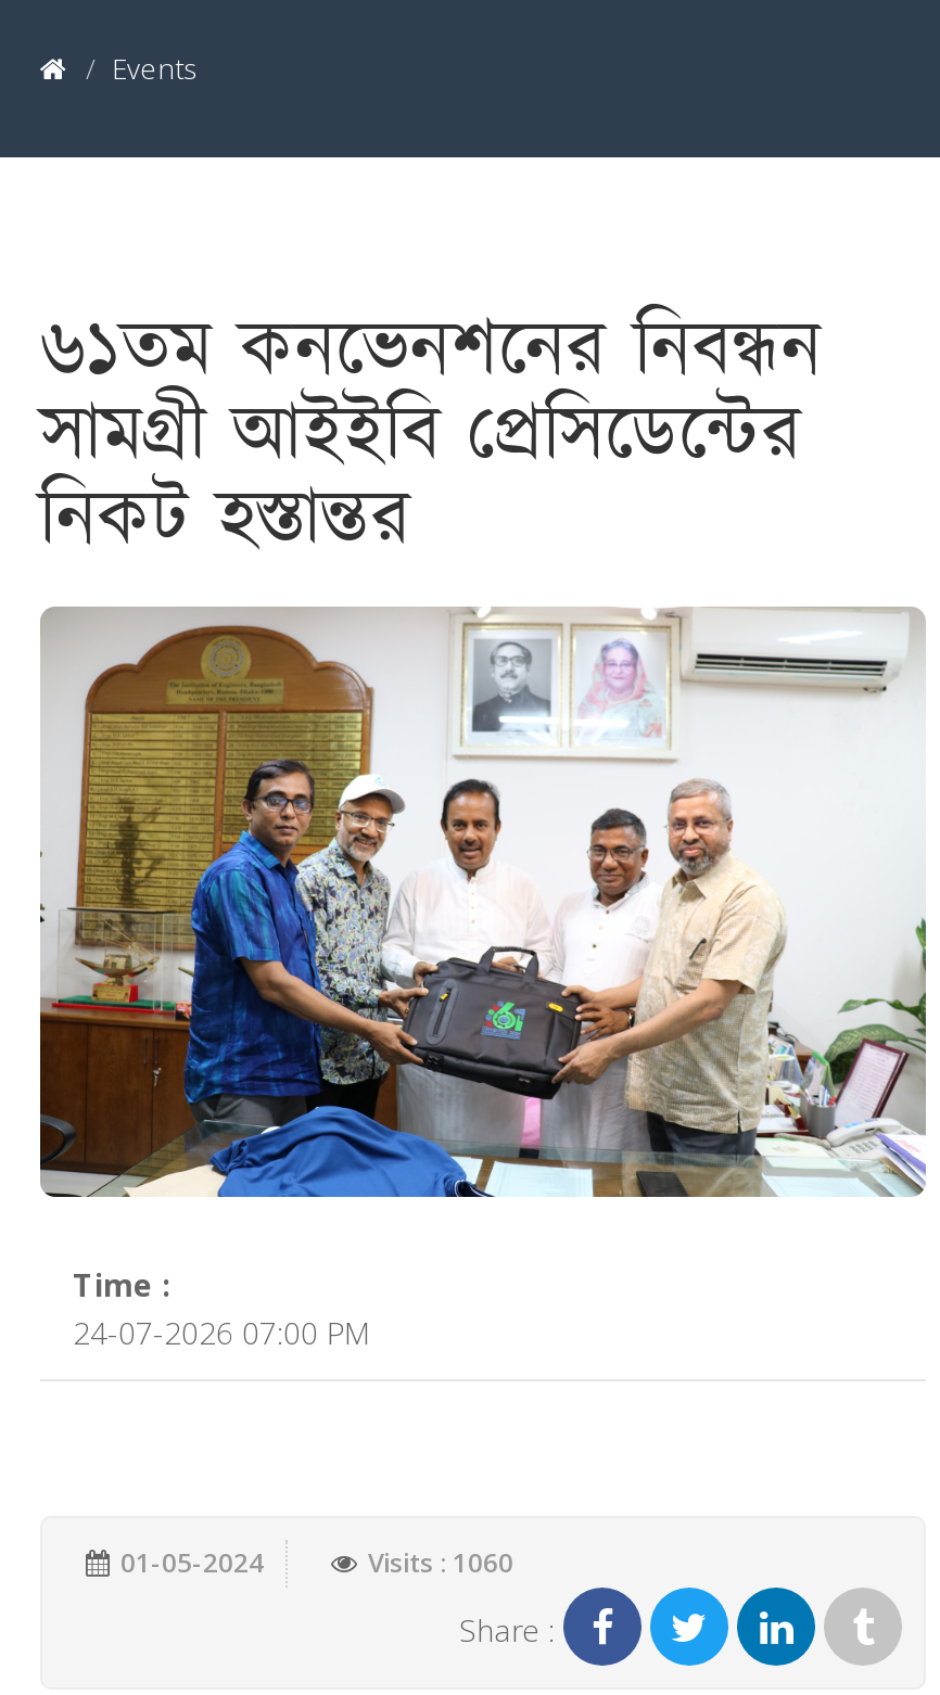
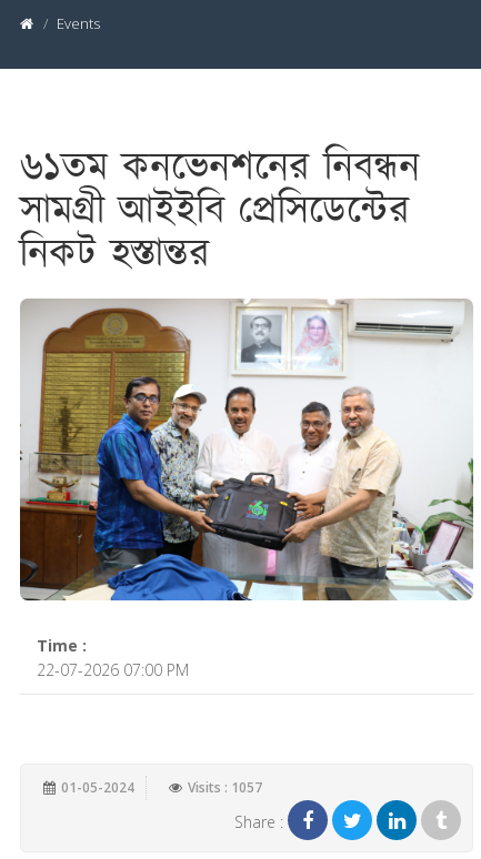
- 24-07-2026 07:00 PM
+ 22-07-2026 07:00 PM

- Visits : 1060
+ Visits : 1057
